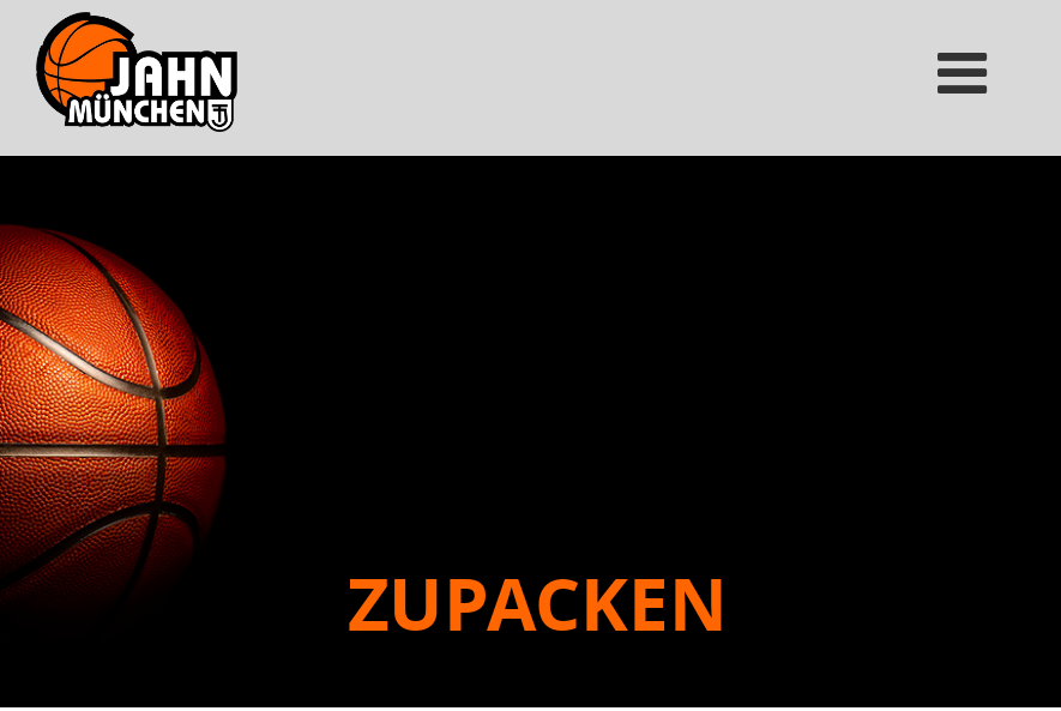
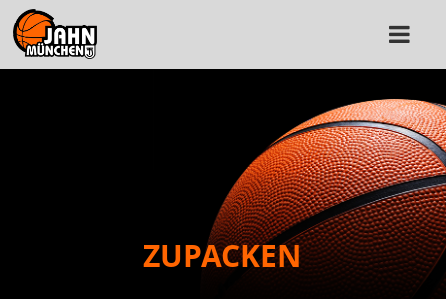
+ [image]

- [image]
